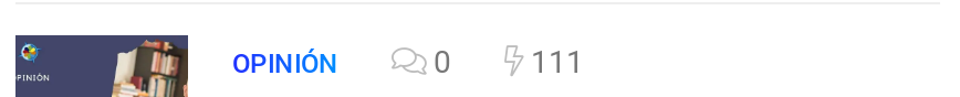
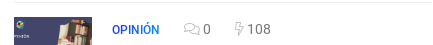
- 111
+ 108
